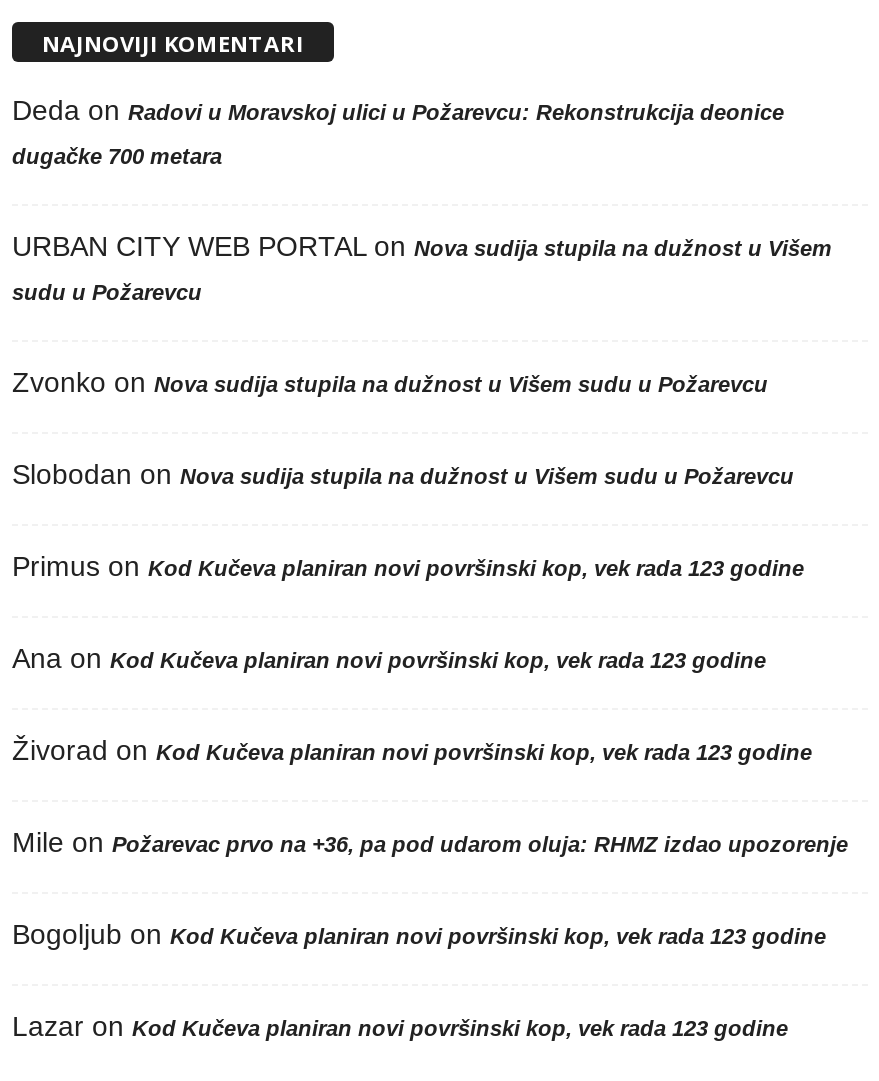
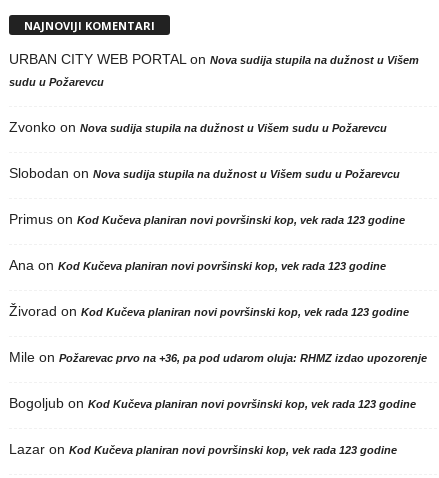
- Deda on Radovi u Moravskoj ulici u Požarevcu: Rekonstrukcija deonice
- dugačke 700 metara
